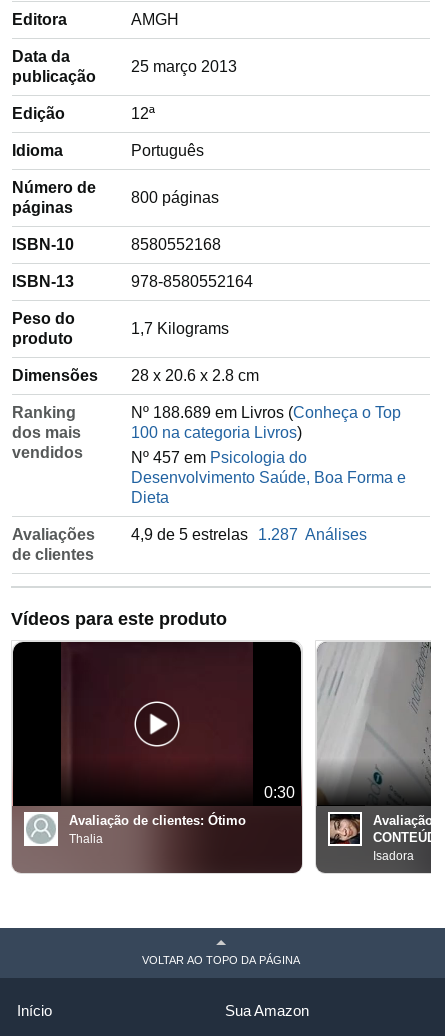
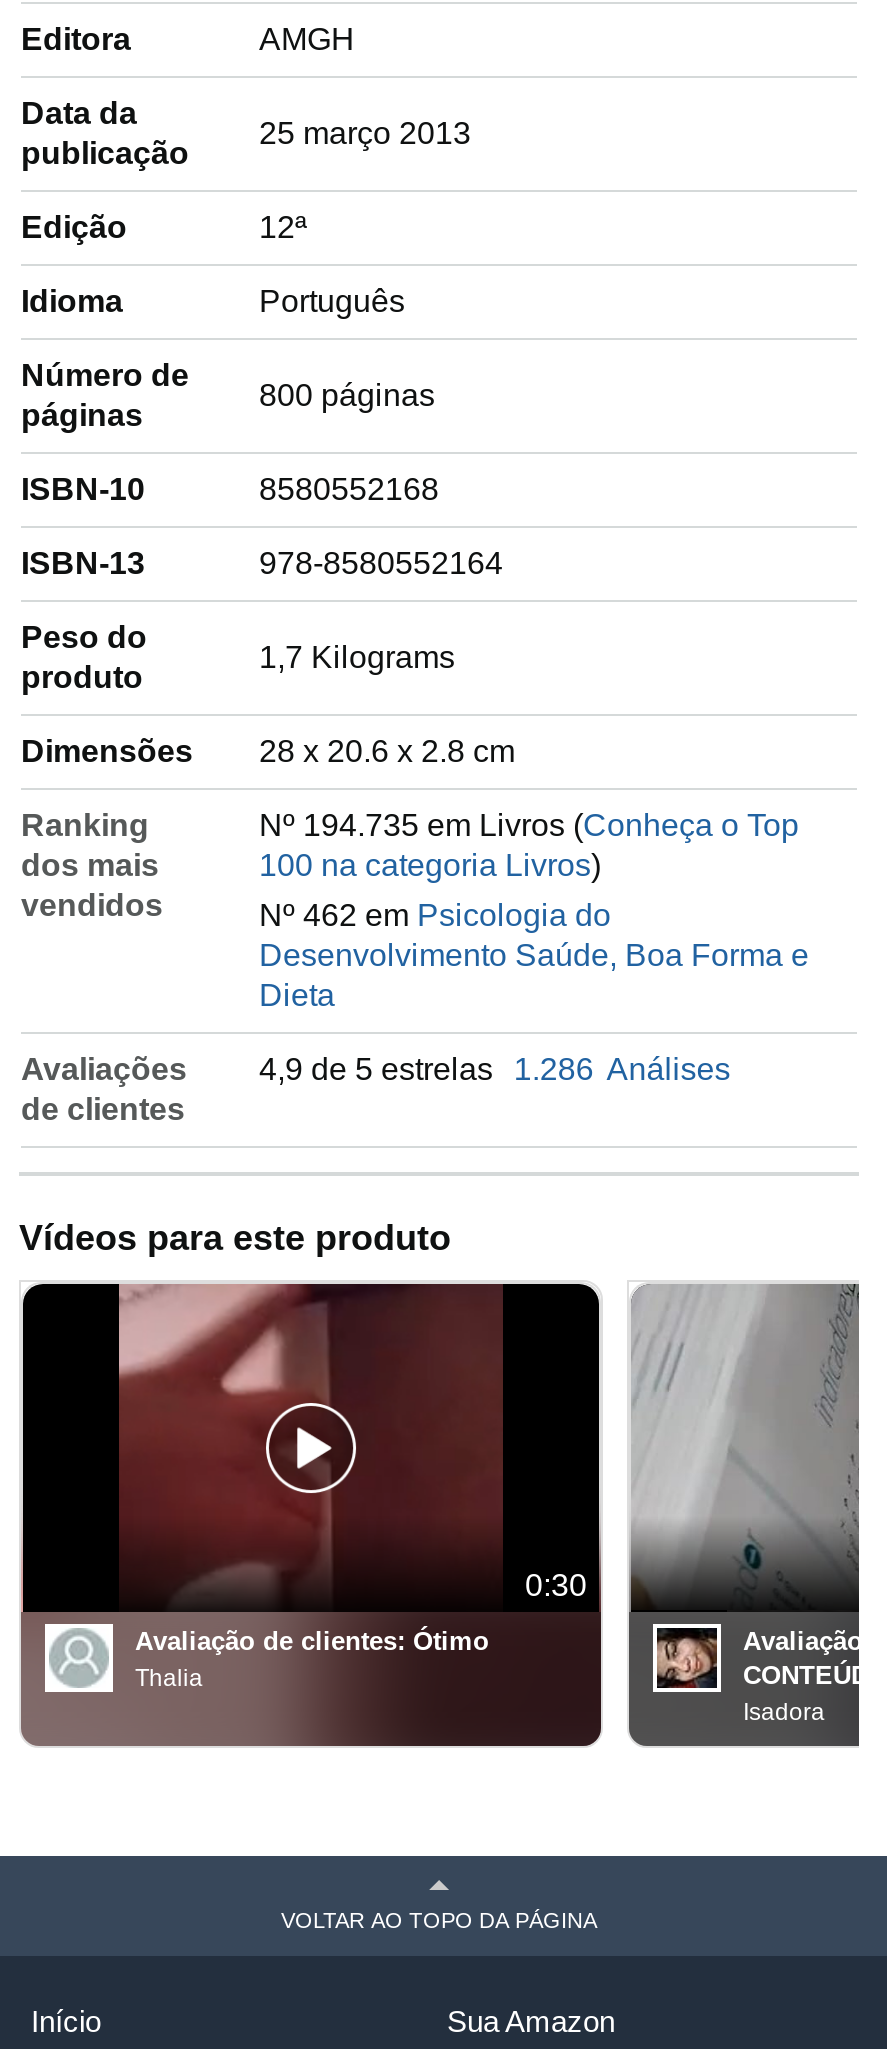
- Nº 188.689 em Livros (Conheça o Top
+ Nº 194.735 em Livros (Conheça o Top

- Nº 457 em Psicologia do
+ Nº 462 em Psicologia do

- 4,9 de 5 estrelas 1.287 Análises
+ 4,9 de 5 estrelas 1.286 Análises

- [image]
+ [image]
